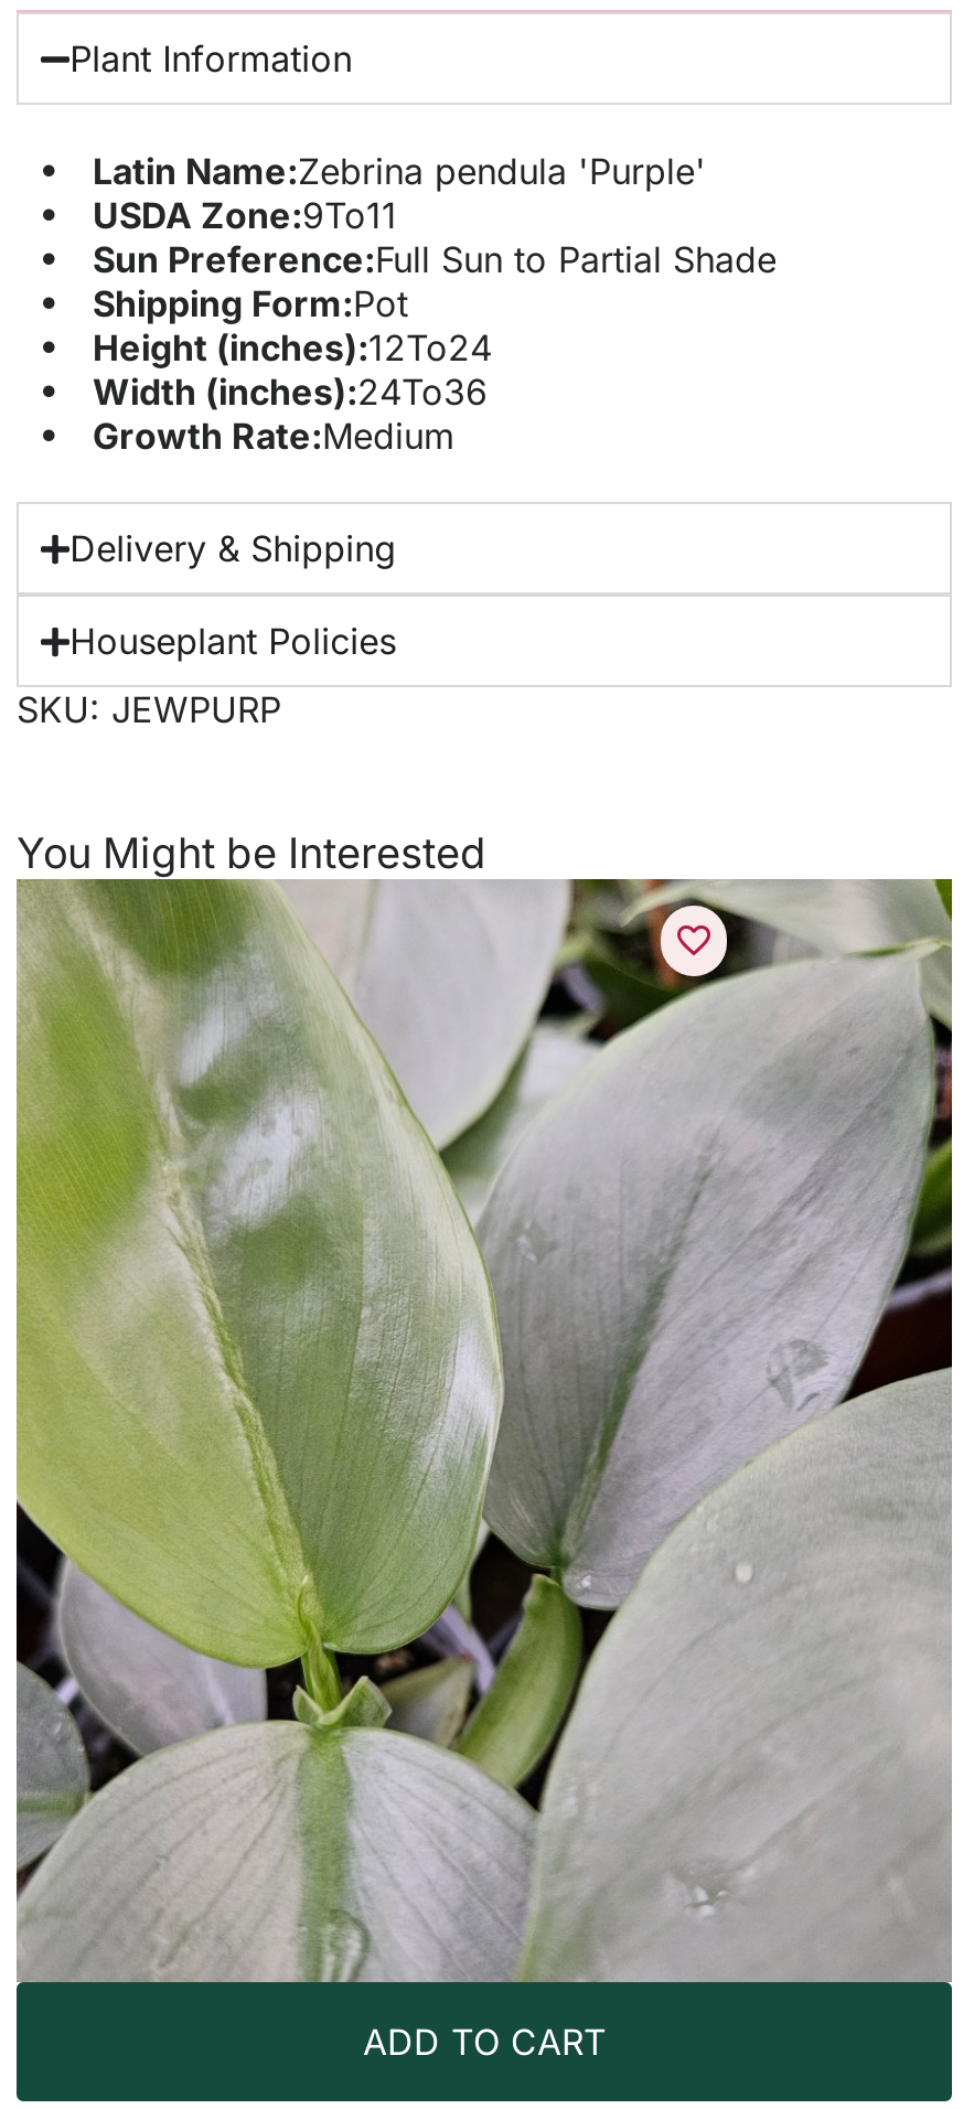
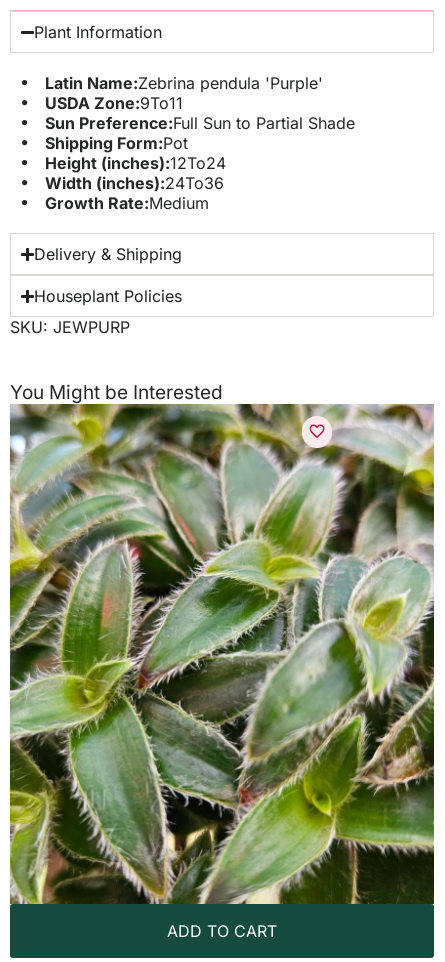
- [image]
+ [image]
